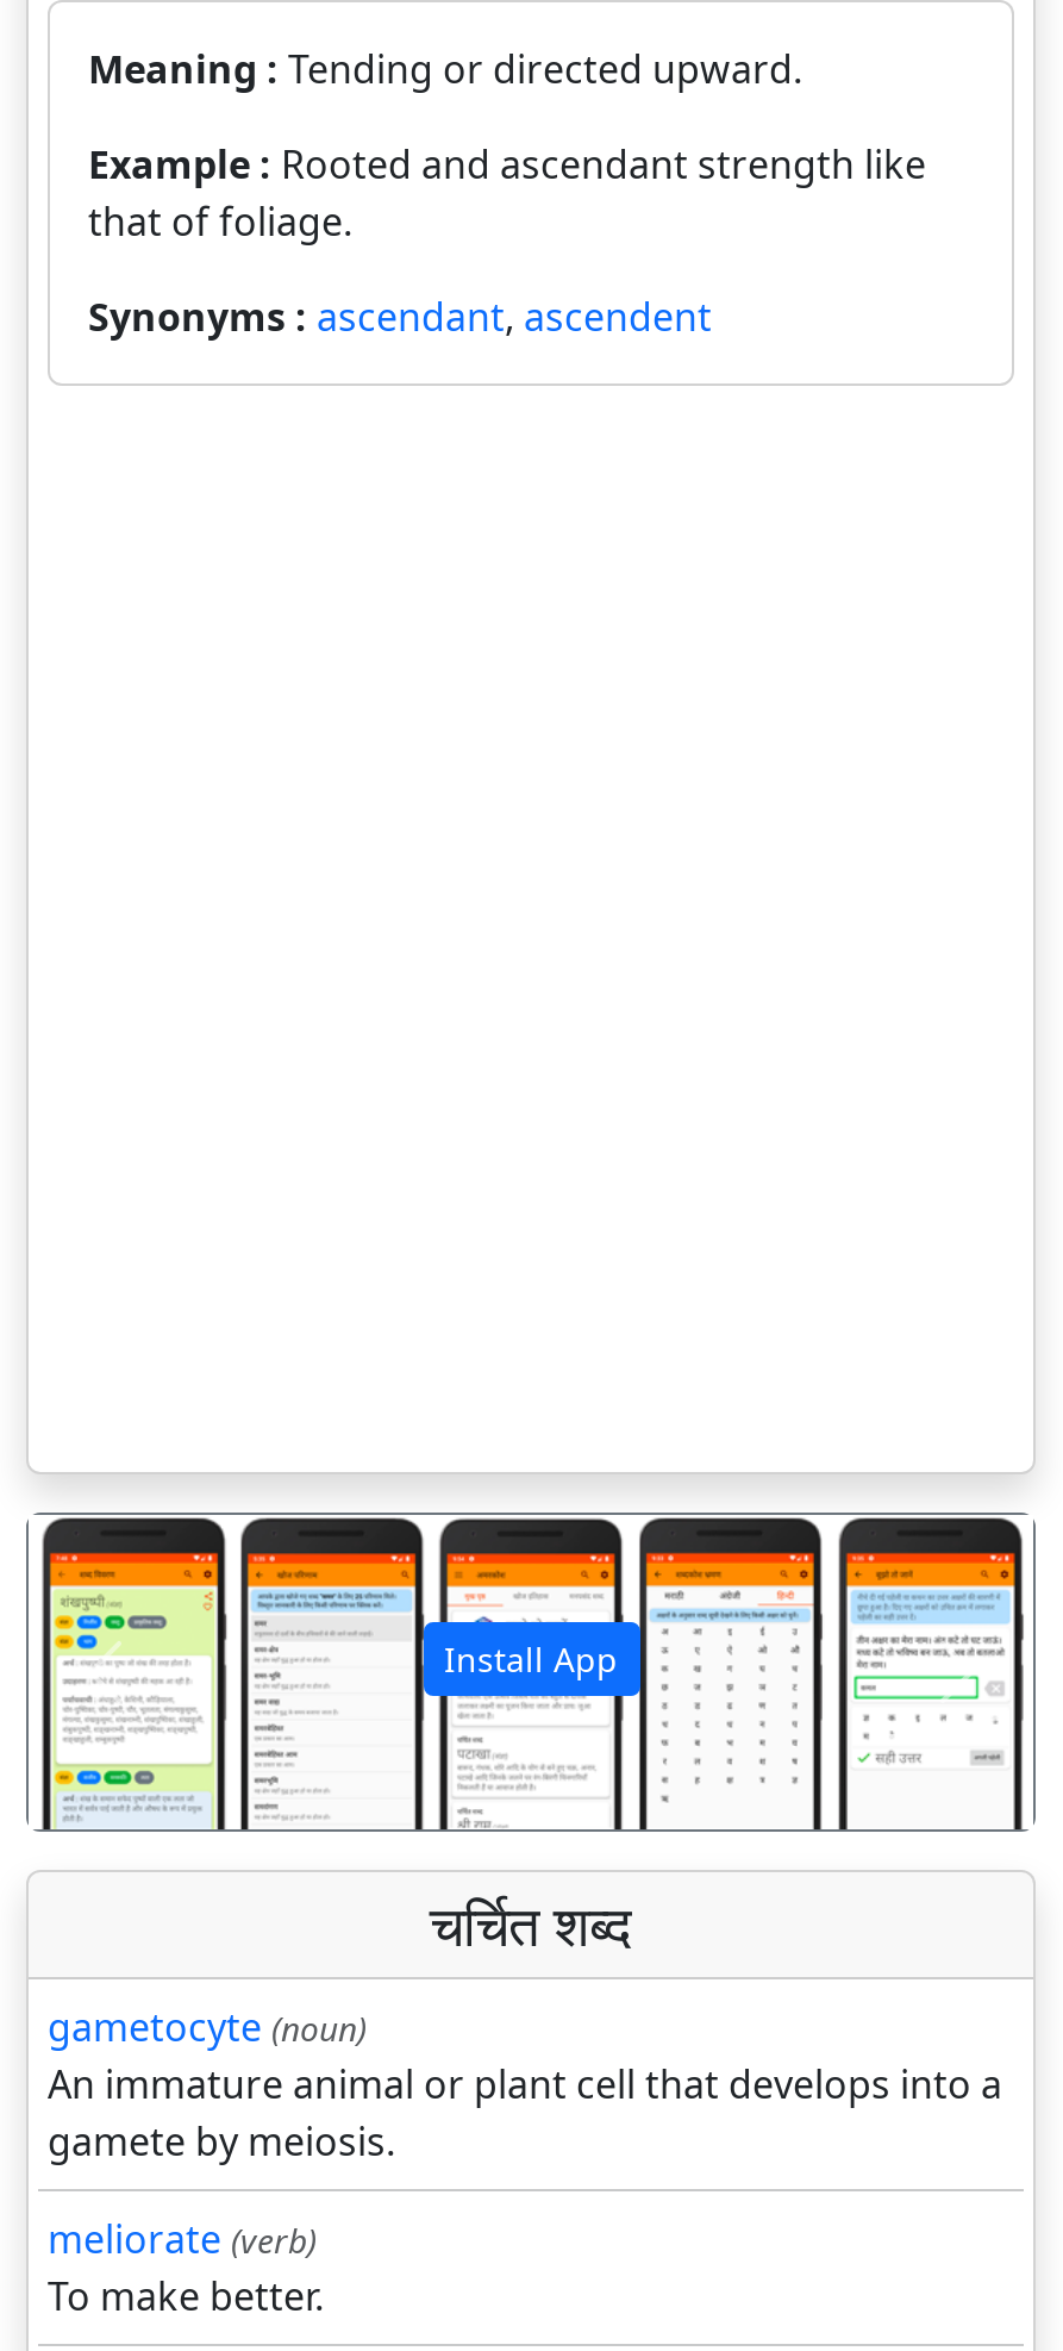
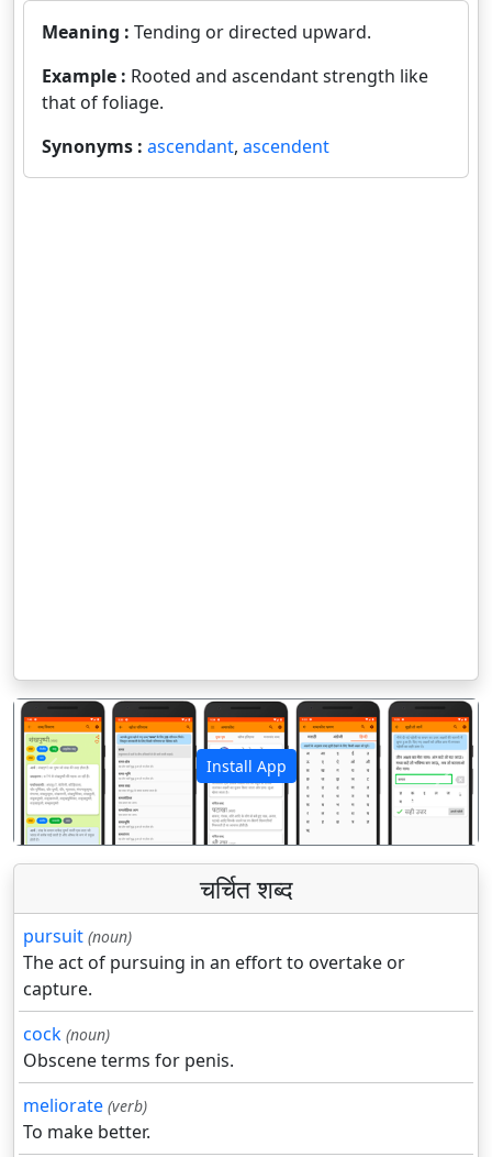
- gametocyte (noun)
- An immature animal or plant cell that develops into a
- gamete by meiosis.
+ pursuit (noun)
+ The act of pursuing in an effort to overtake or
+ capture.
+ cock (noun)
+ Obscene terms for penis.
